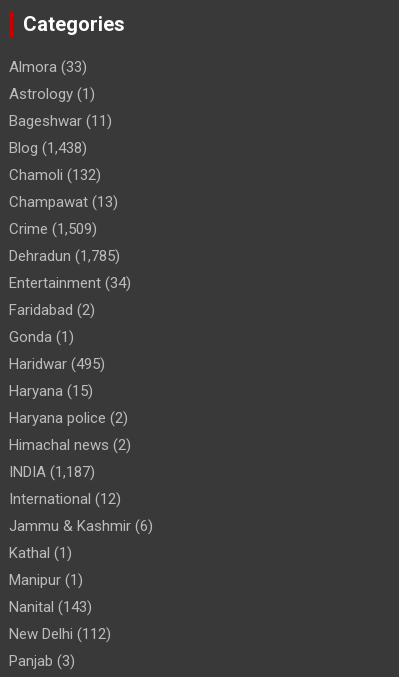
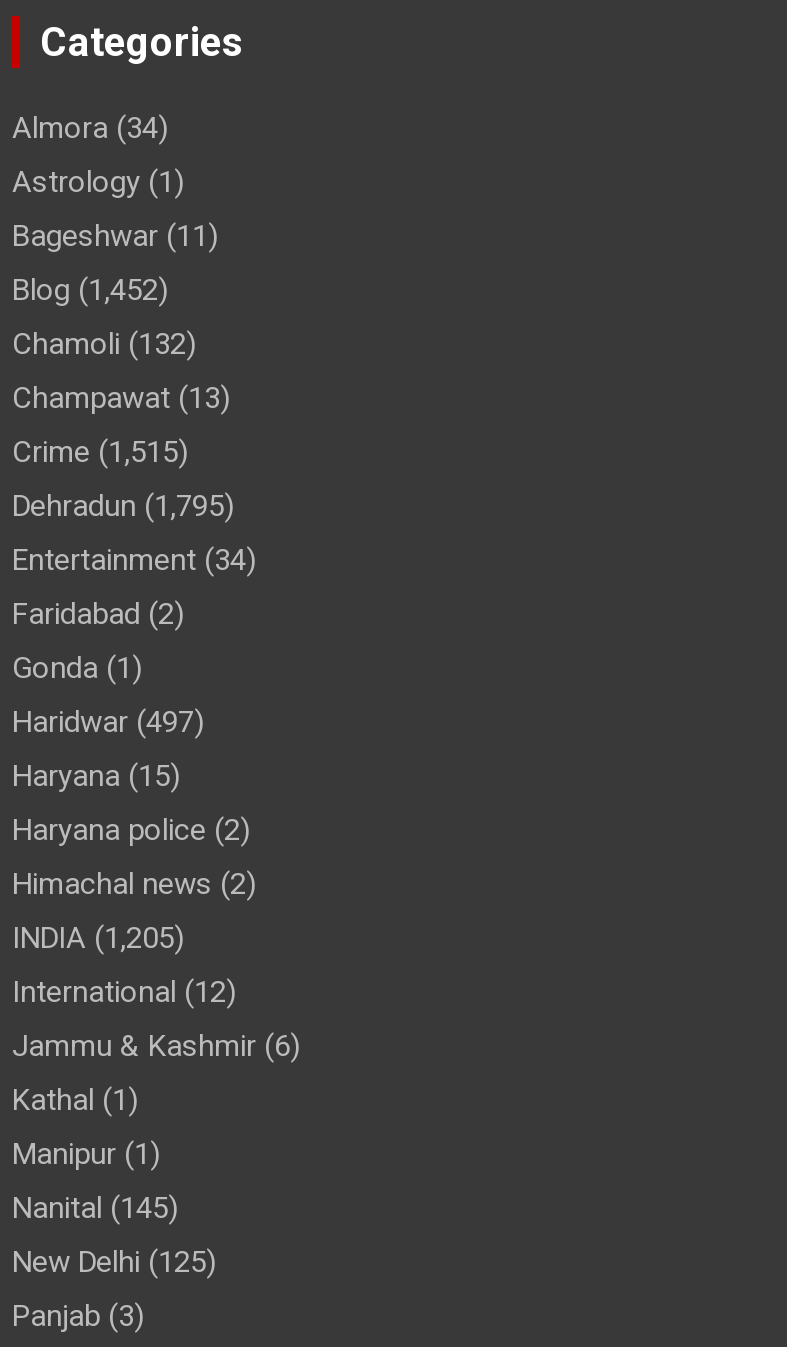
- Almora (33)
+ Almora (34)

- Blog (1,438)
+ Blog (1,452)

- Crime (1,509)
+ Crime (1,515)

- Dehradun (1,785)
+ Dehradun (1,795)

- Haridwar (495)
+ Haridwar (497)

- INDIA (1,187)
+ INDIA (1,205)

- Nanital (143)
+ Nanital (145)

- New Delhi (112)
+ New Delhi (125)
